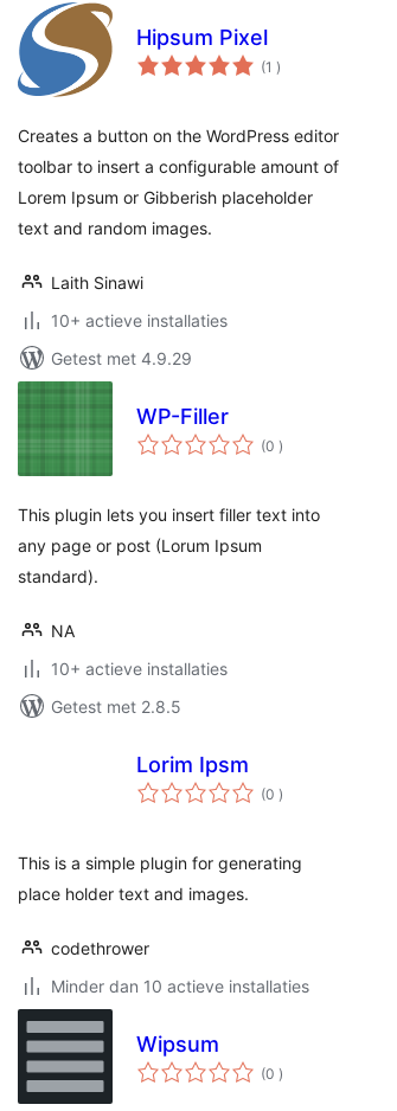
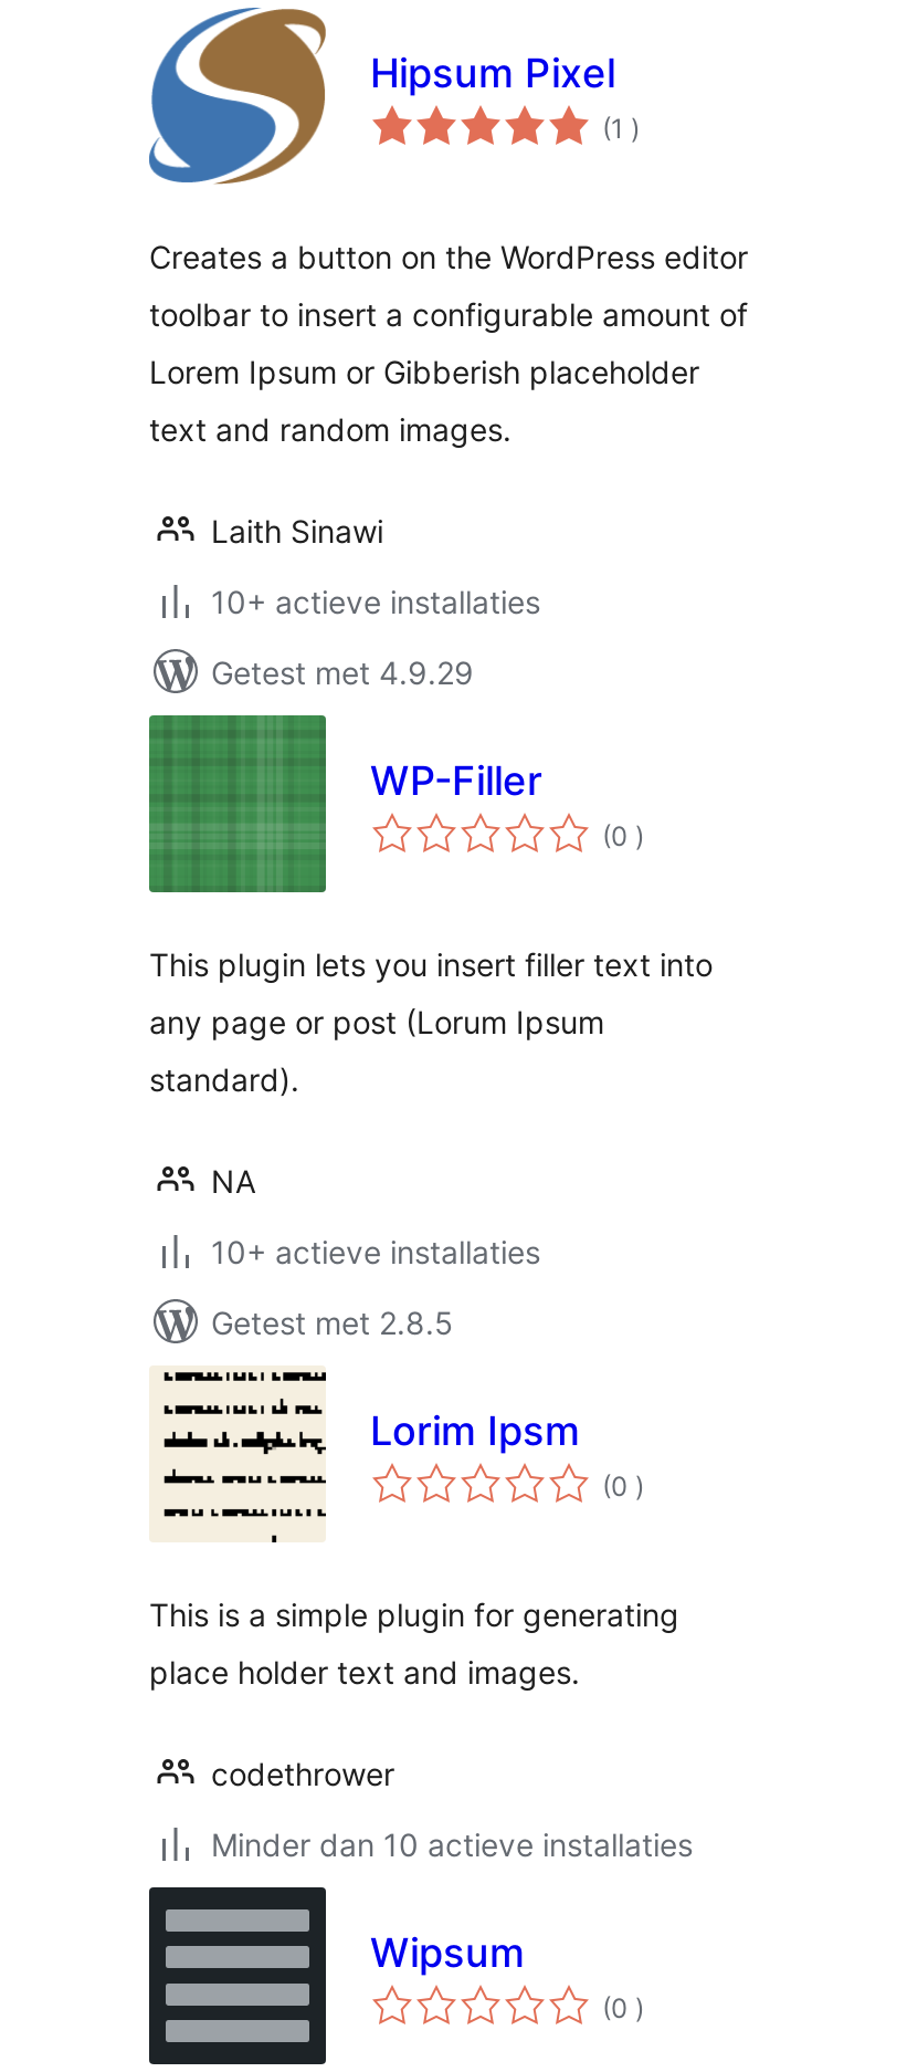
+ [image]
